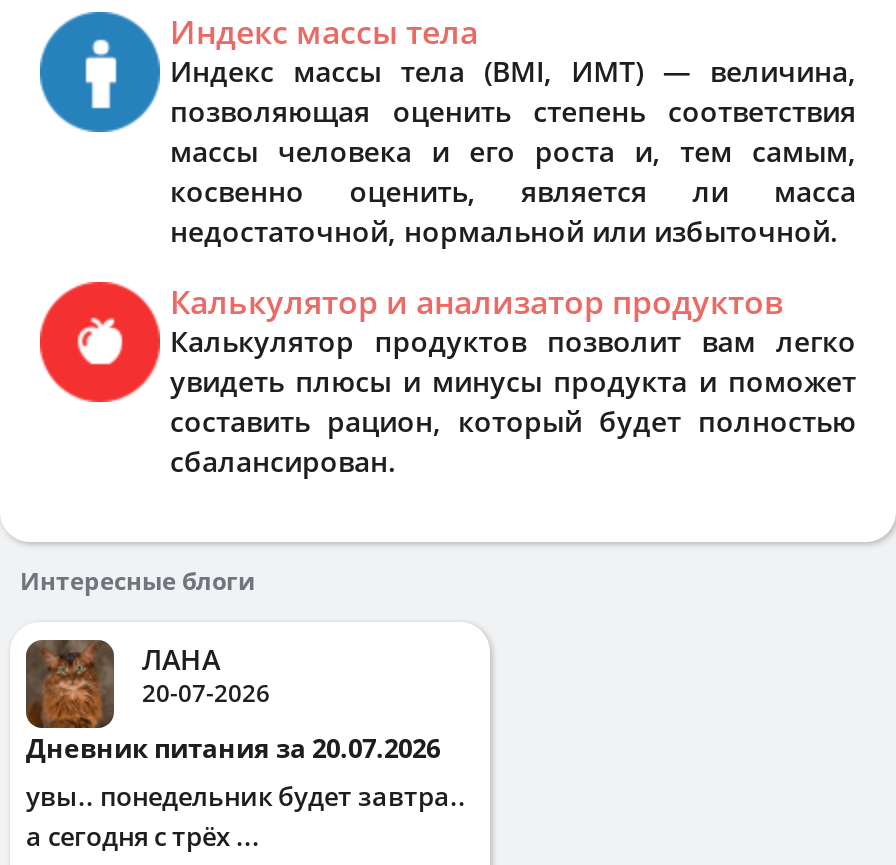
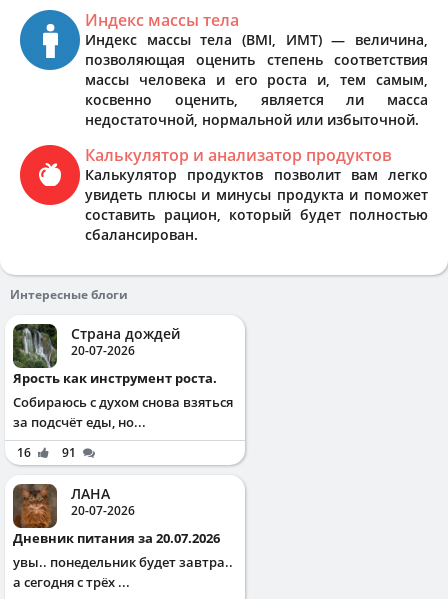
+ [image]
+ Страна дождей
+ 20-07-2026
+ Ярость как инструмент роста.
+ Собираюсь с духом снова взяться
+ за подсчёт еды, но...
+ 16
+ 91
